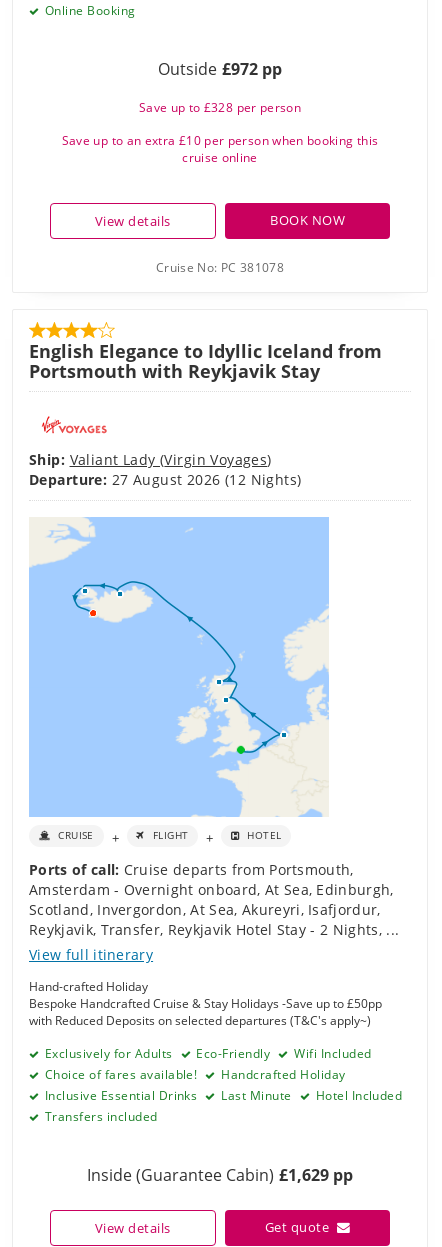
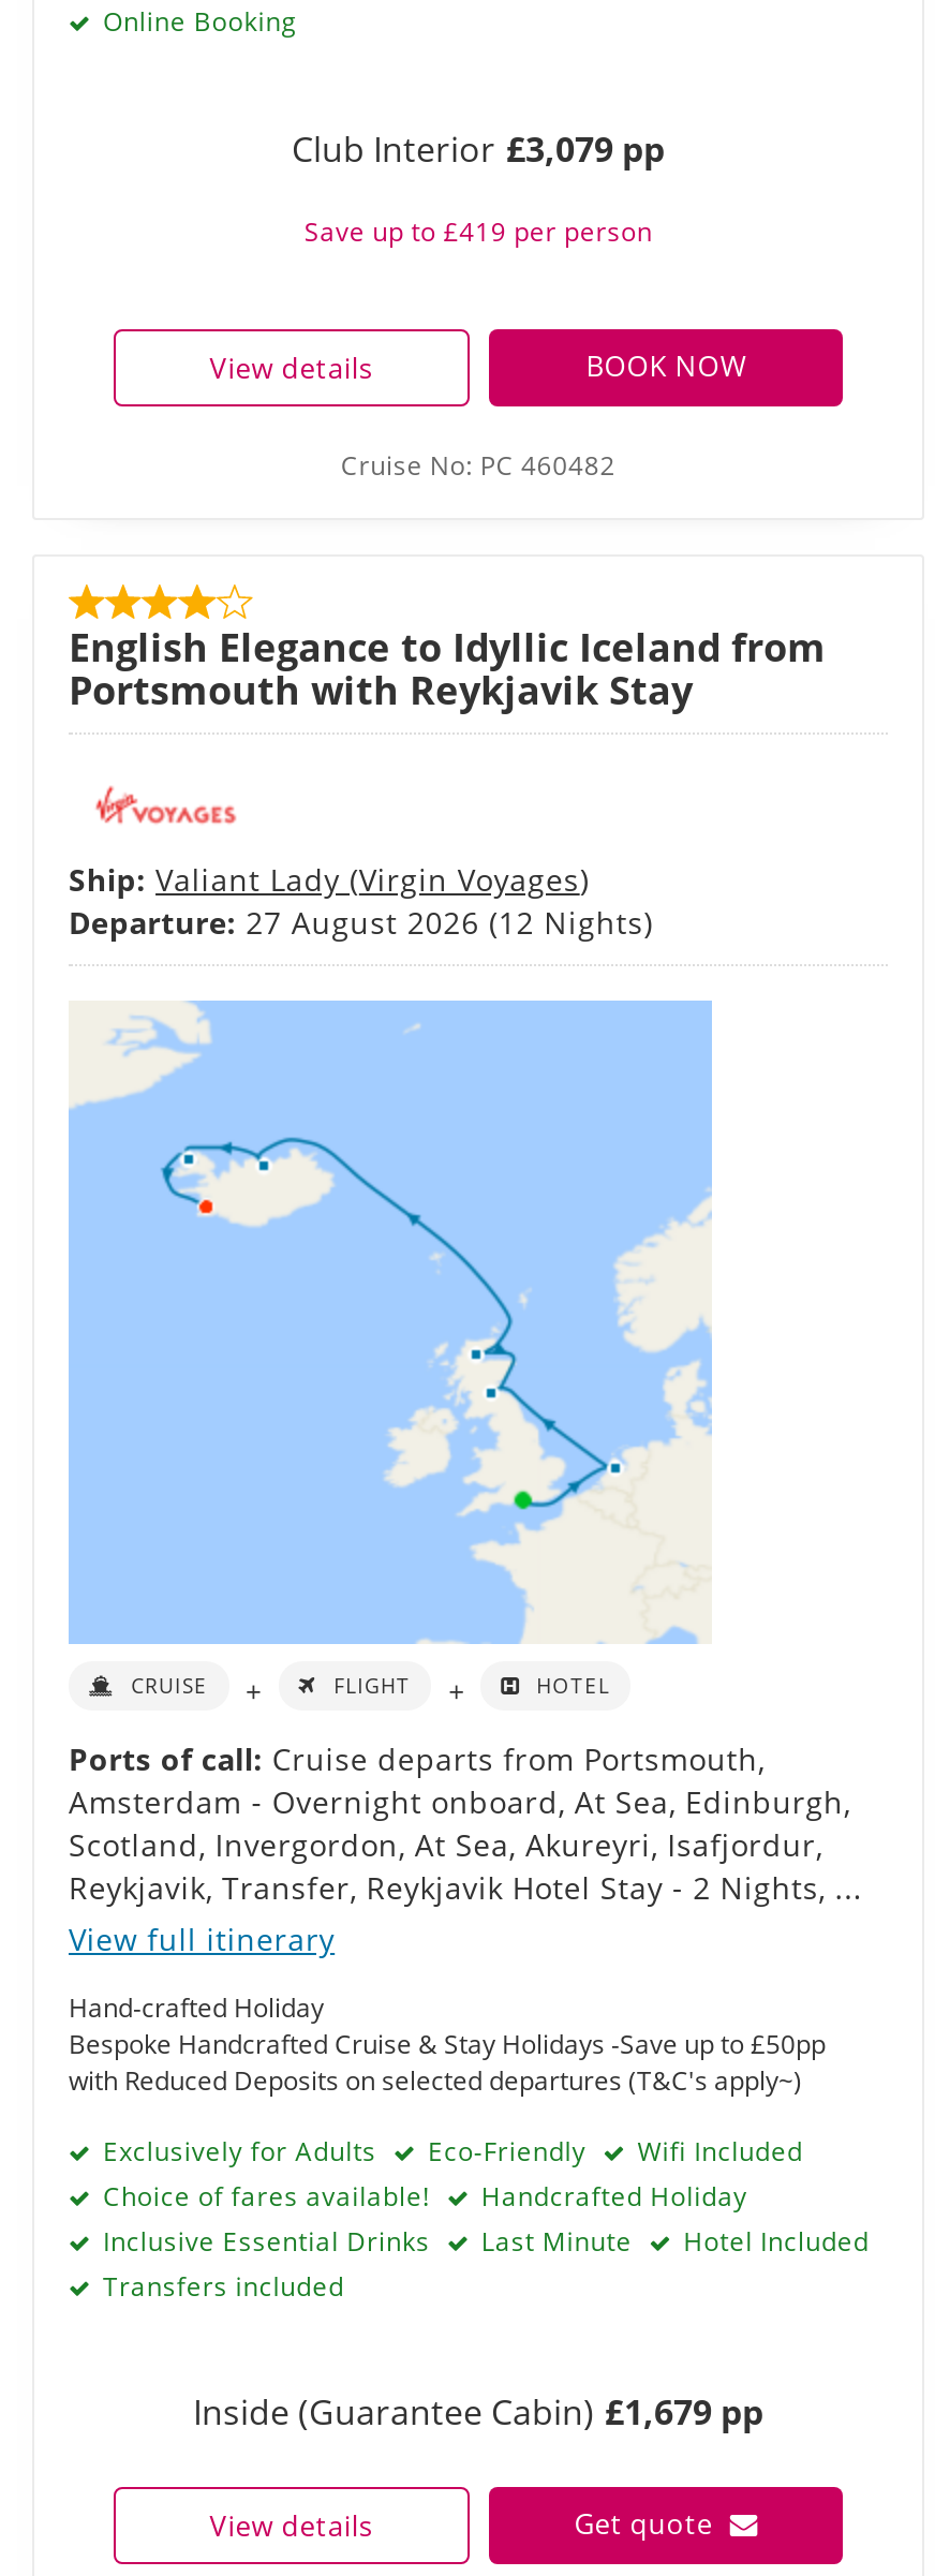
- Outside £972 pp
- Save up to £328 per person
- Save up to an extra £10 per person when booking this
- cruise online
+ Club Interior £3,079 pp
+ Save up to £419 per person

- Cruise No: PC 381078
+ Cruise No: PC 460482

- Inside (Guarantee Cabin) £1,629 pp
+ Inside (Guarantee Cabin) £1,679 pp
